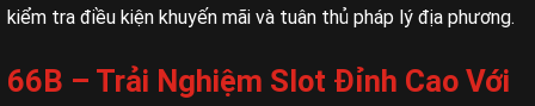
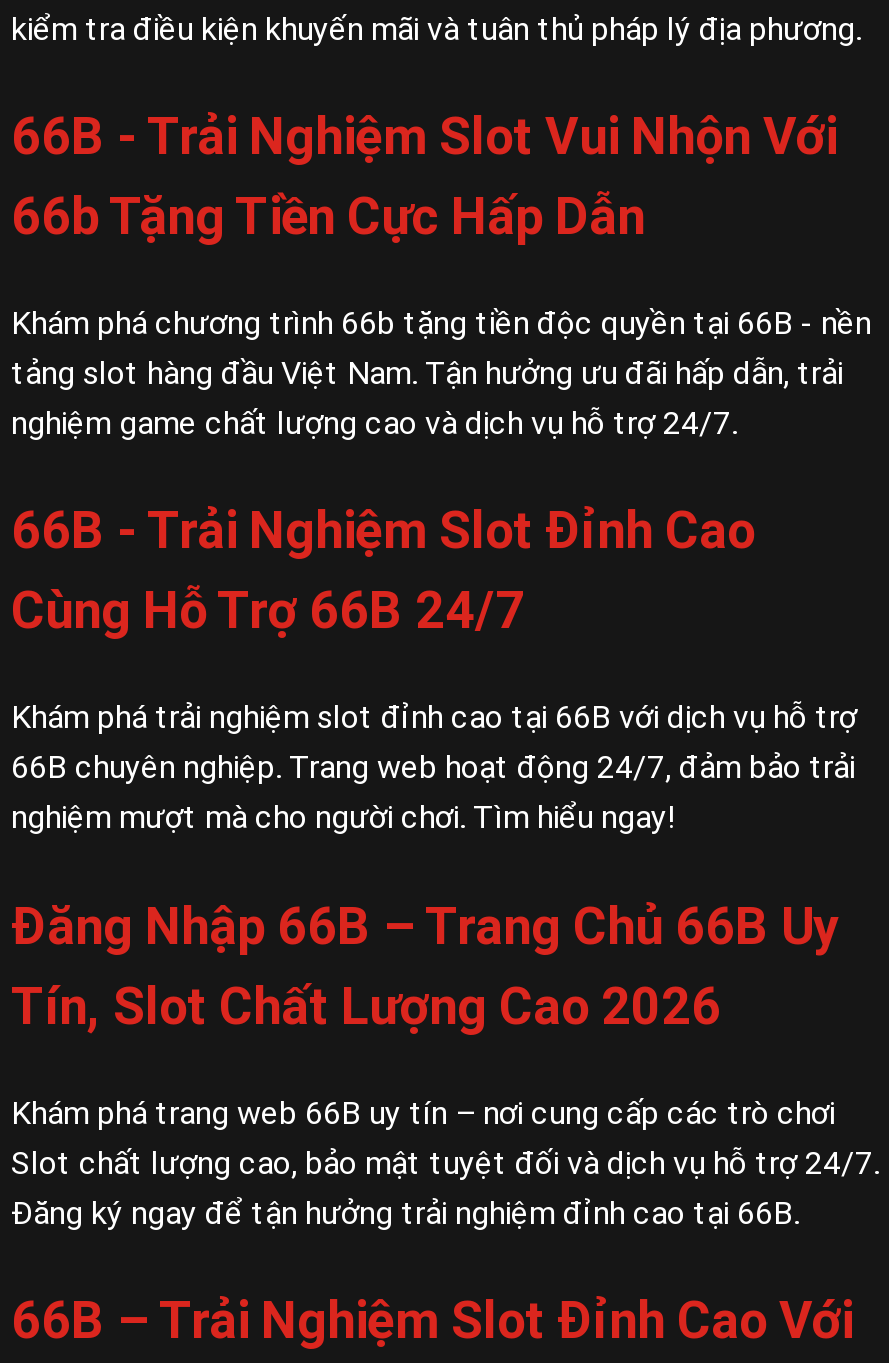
+ 66B - Trải Nghiệm Slot Vui Nhộn Với
+ 66b Tặng Tiền Cực Hấp Dẫn
+ Khám phá chương trình 66b tặng tiền độc quyền tại 66B - nền
+ tảng slot hàng đầu Việt Nam. Tận hưởng ưu đãi hấp dẫn, trải
+ nghiệm game chất lượng cao và dịch vụ hỗ trợ 24/7.
+ 66B - Trải Nghiệm Slot Đỉnh Cao
+ Cùng Hỗ Trợ 66B 24/7
+ Khám phá trải nghiệm slot đỉnh cao tại 66B với dịch vụ hỗ trợ
+ 66B chuyên nghiệp. Trang web hoạt động 24/7, đảm bảo trải
+ nghiệm mượt mà cho người chơi. Tìm hiểu ngay!
+ Đăng Nhập 66B – Trang Chủ 66B Uy
+ Tín, Slot Chất Lượng Cao 2026
+ Khám phá trang web 66B uy tín – nơi cung cấp các trò chơi
+ Slot chất lượng cao, bảo mật tuyệt đối và dịch vụ hỗ trợ 24/7.
+ Đăng ký ngay để tận hưởng trải nghiệm đỉnh cao tại 66B.
